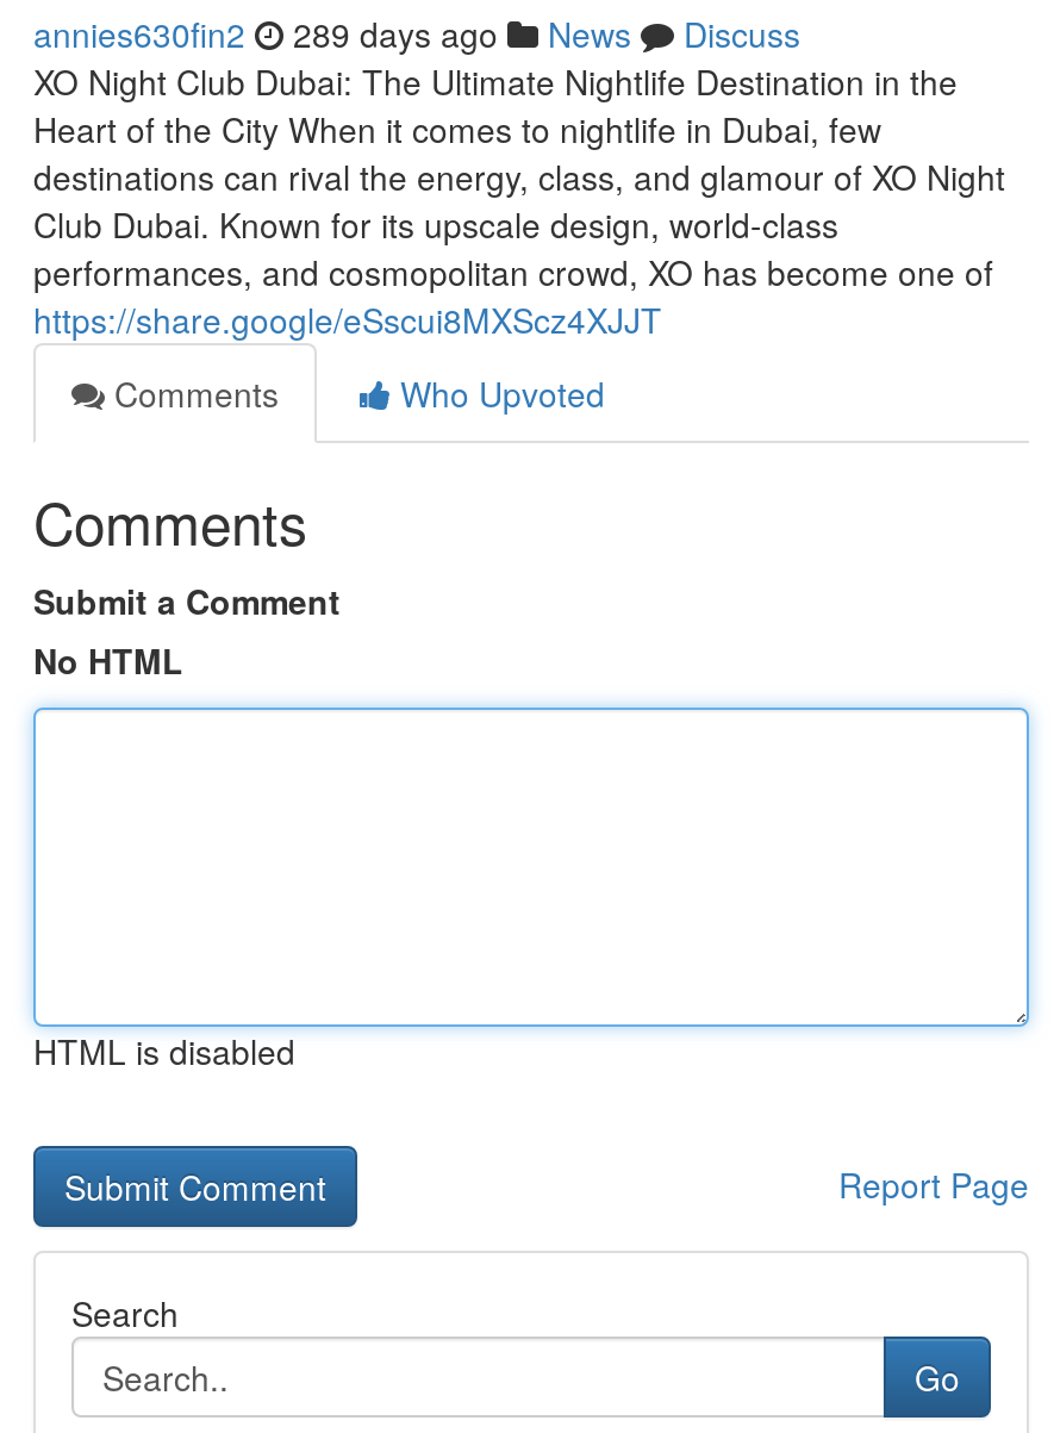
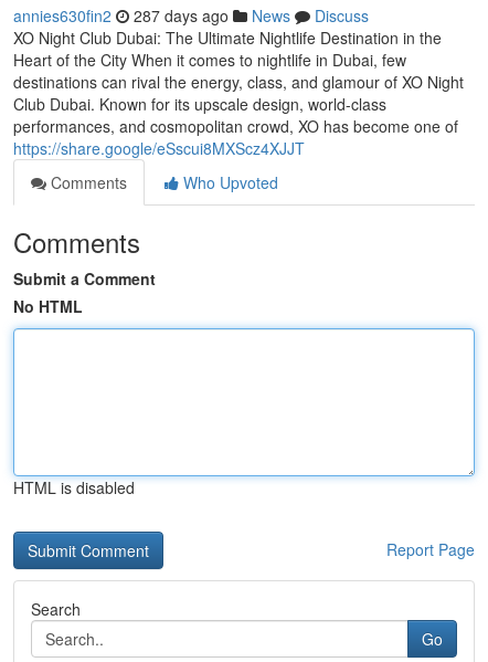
- annies630fin2 289 days ago News Discuss
+ annies630fin2 287 days ago News Discuss
